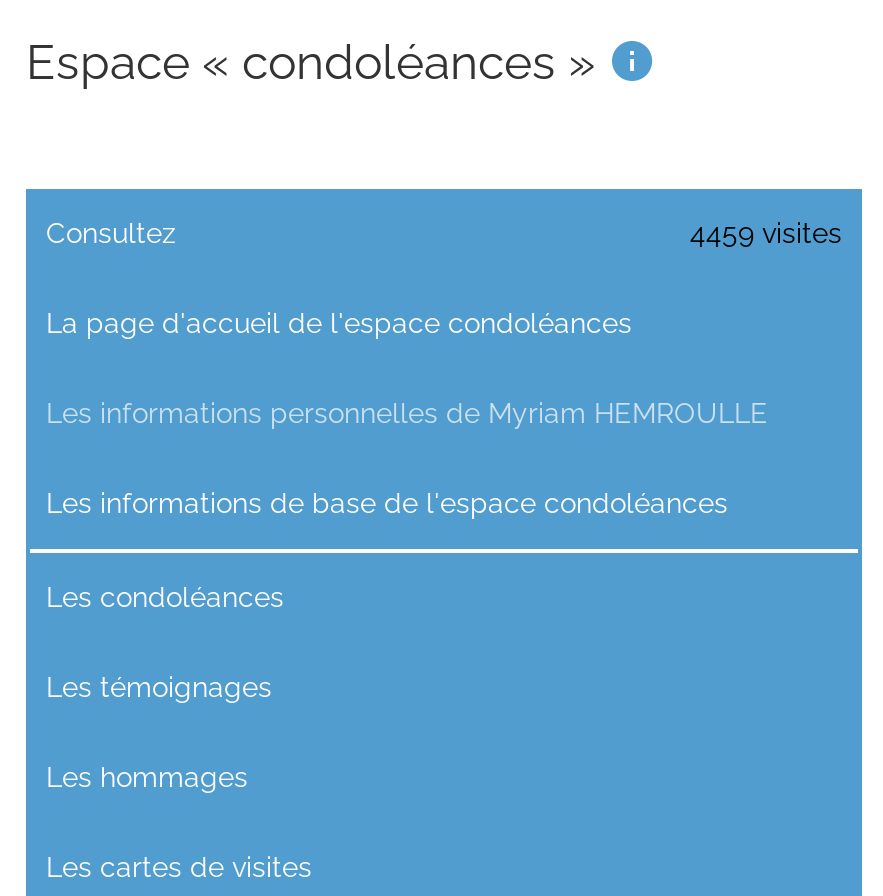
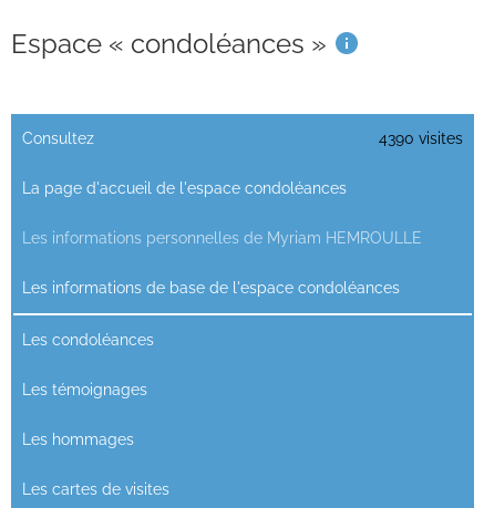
- 4459 visites
+ 4390 visites
